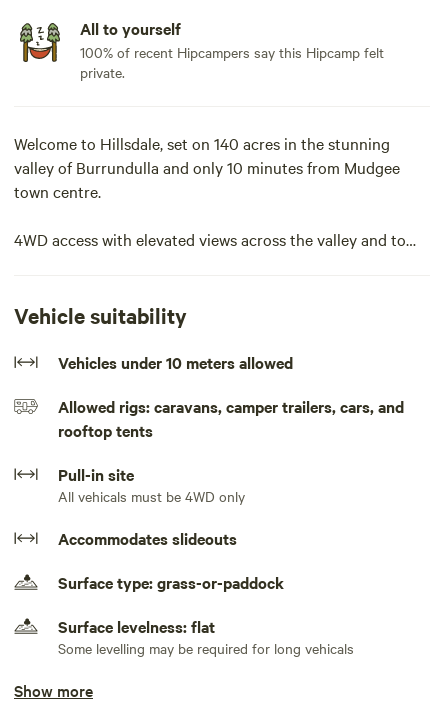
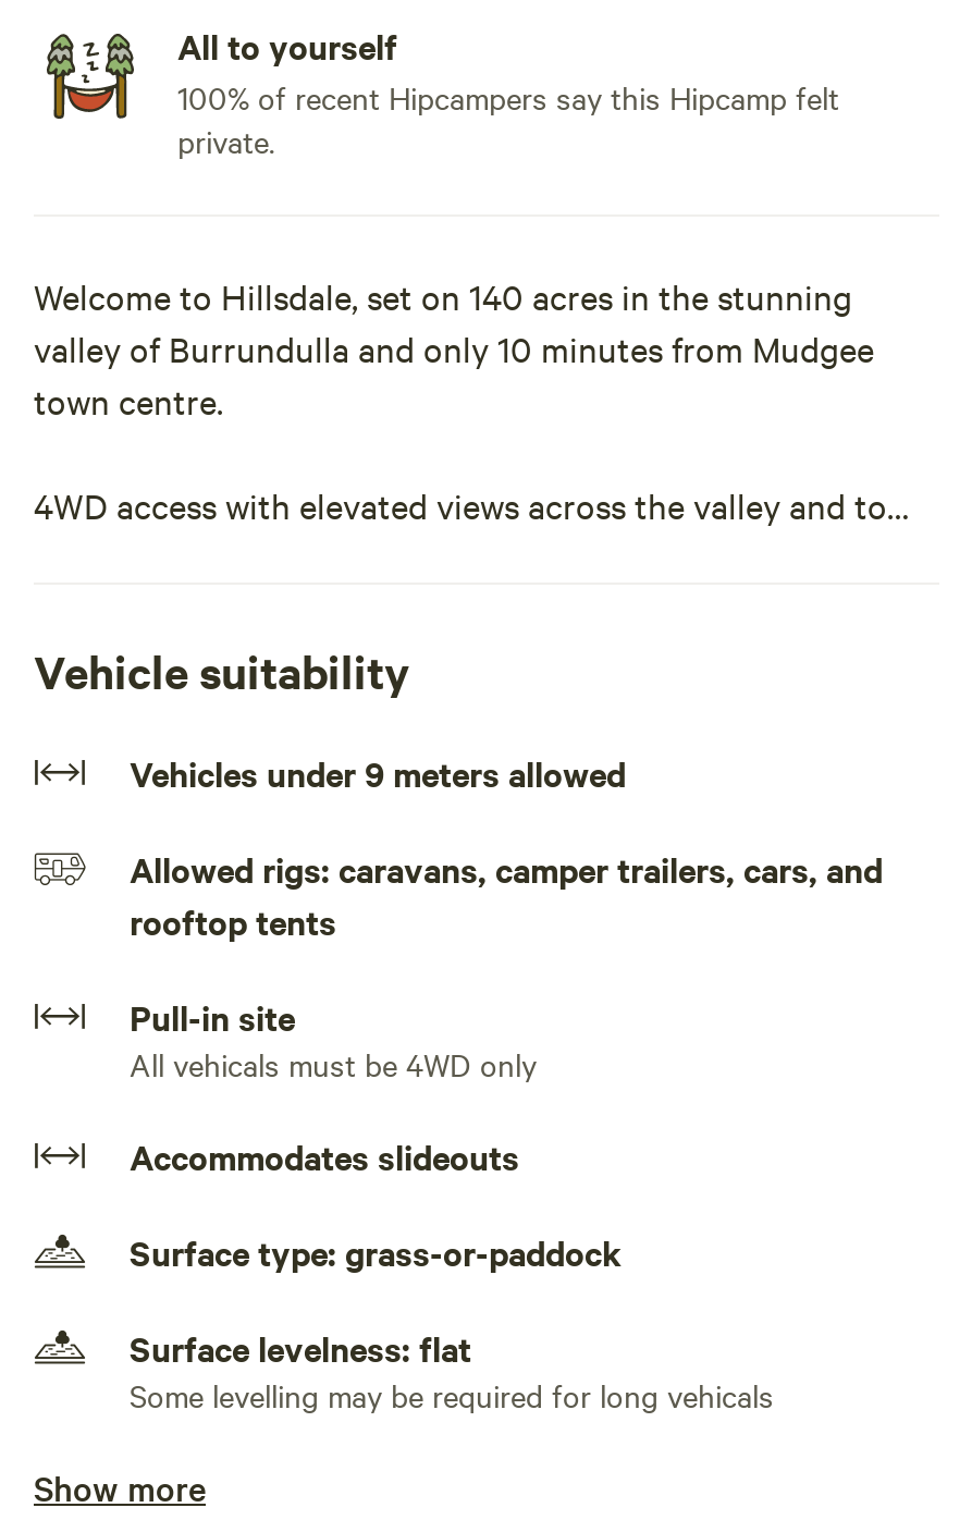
- Vehicles under 10 meters allowed
+ Vehicles under 9 meters allowed
